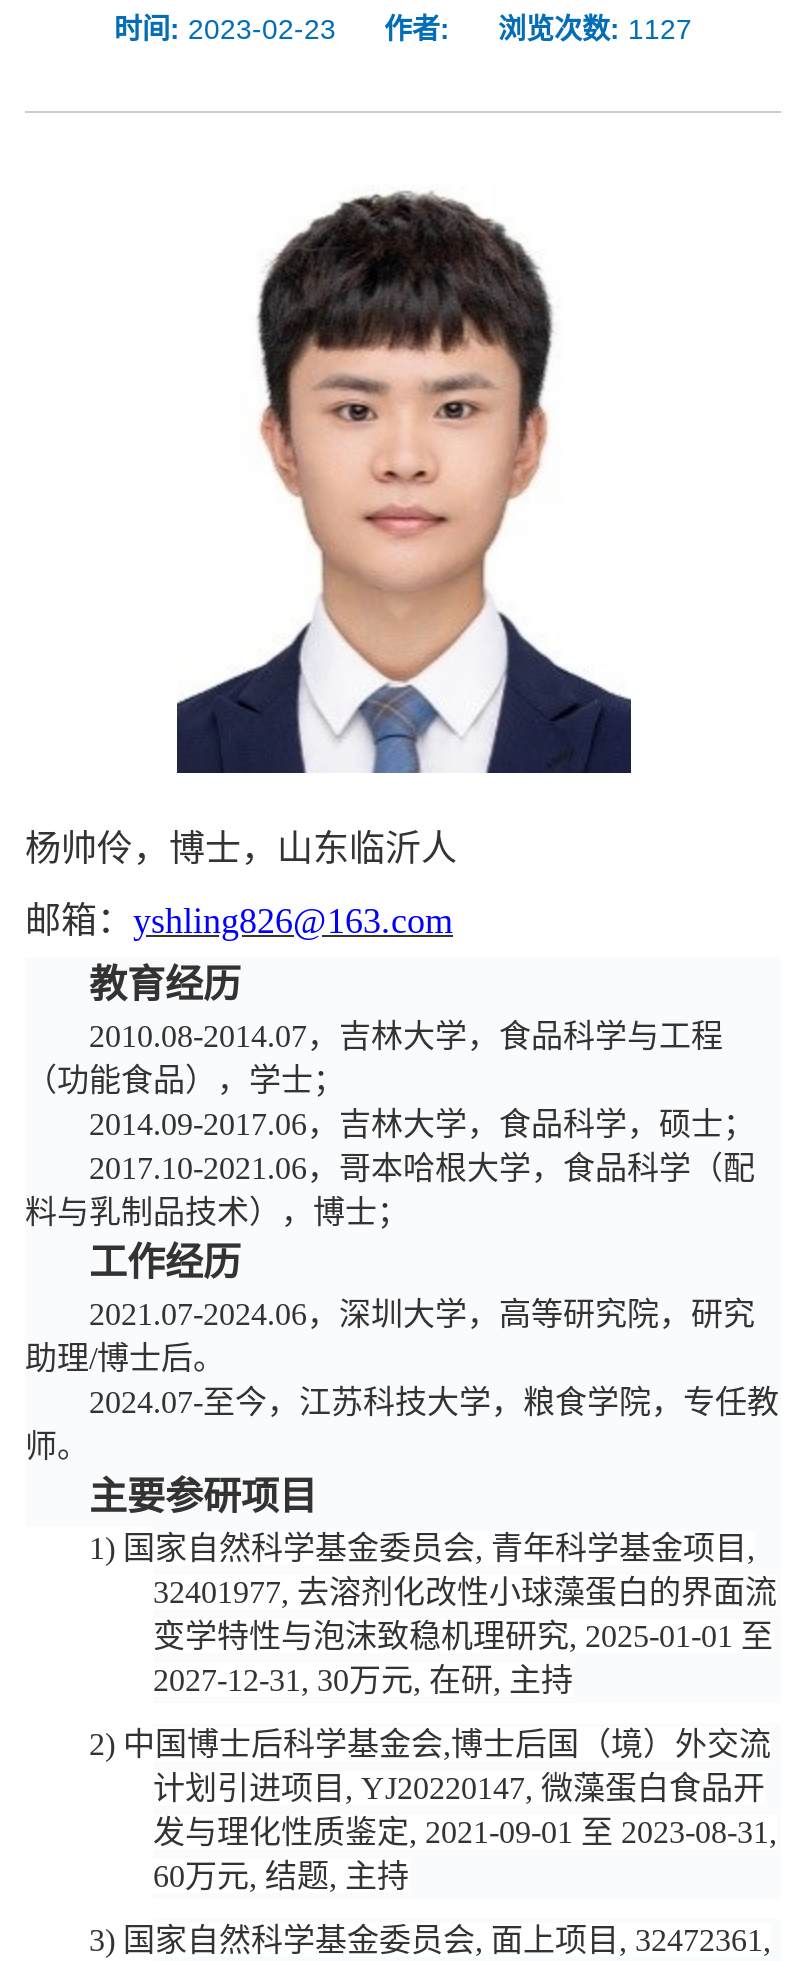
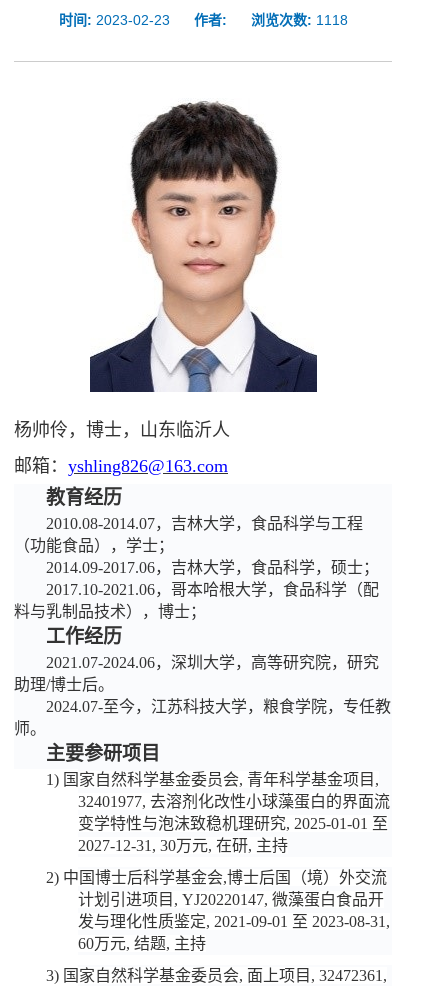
- 时间: 2023-02-23 作者: 浏览次数: 1127
+ 时间: 2023-02-23 作者: 浏览次数: 1118
